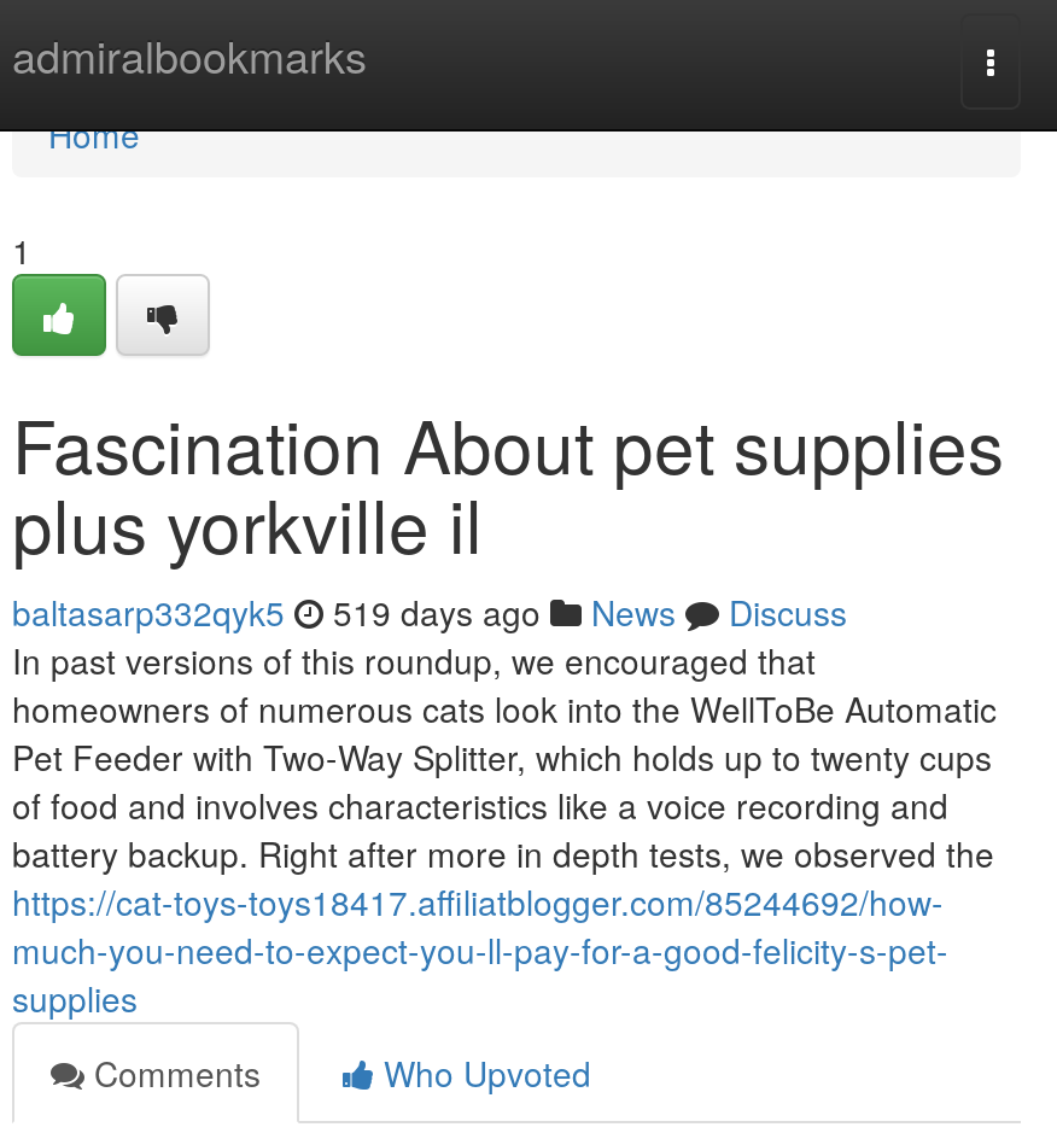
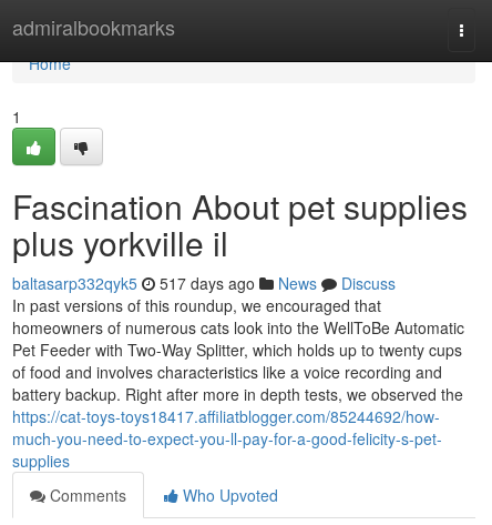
- baltasarp332qyk5 519 days ago News Discuss
+ baltasarp332qyk5 517 days ago News Discuss
